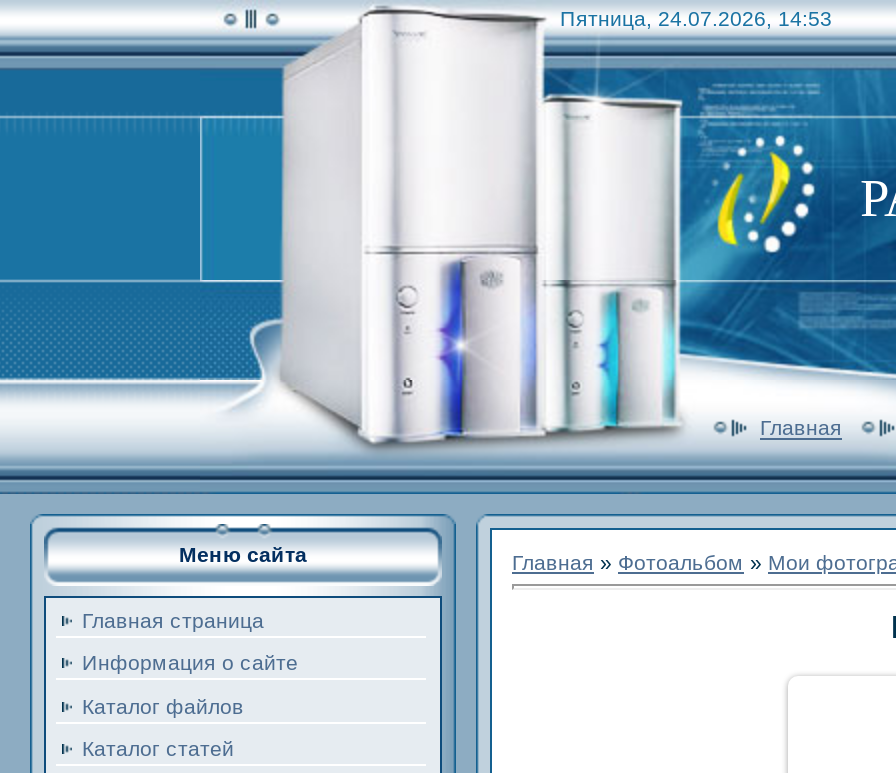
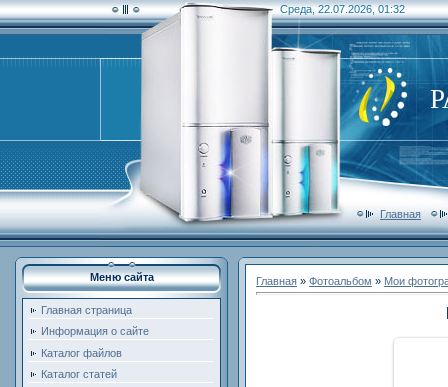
- Пятница, 24.07.2026, 14:53
+ Среда, 22.07.2026, 01:32
